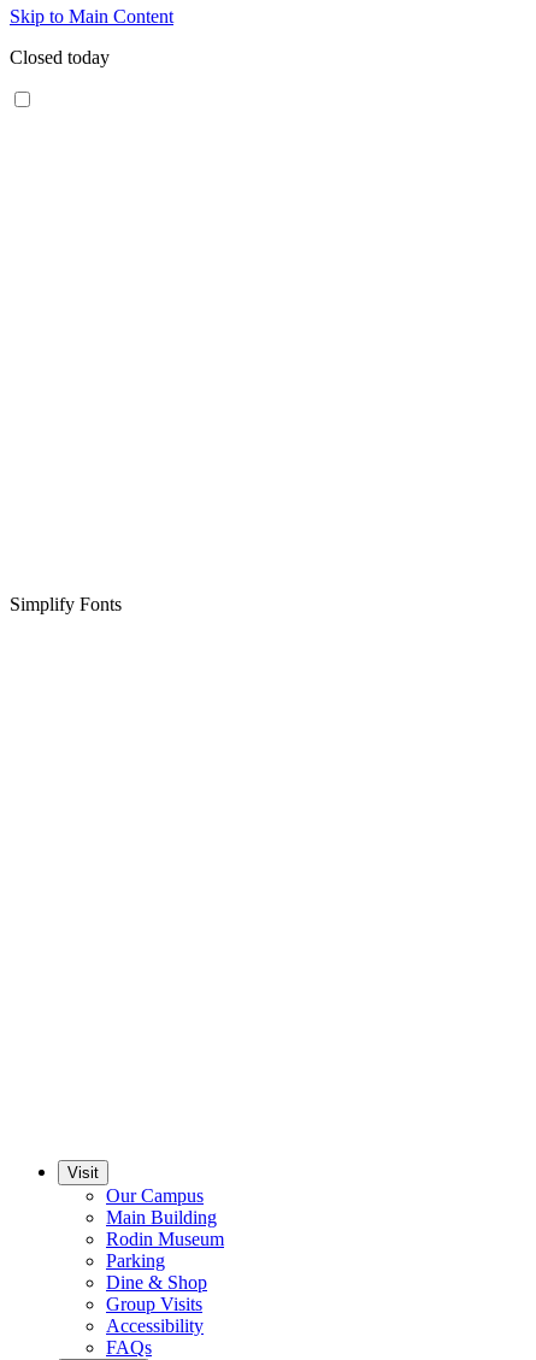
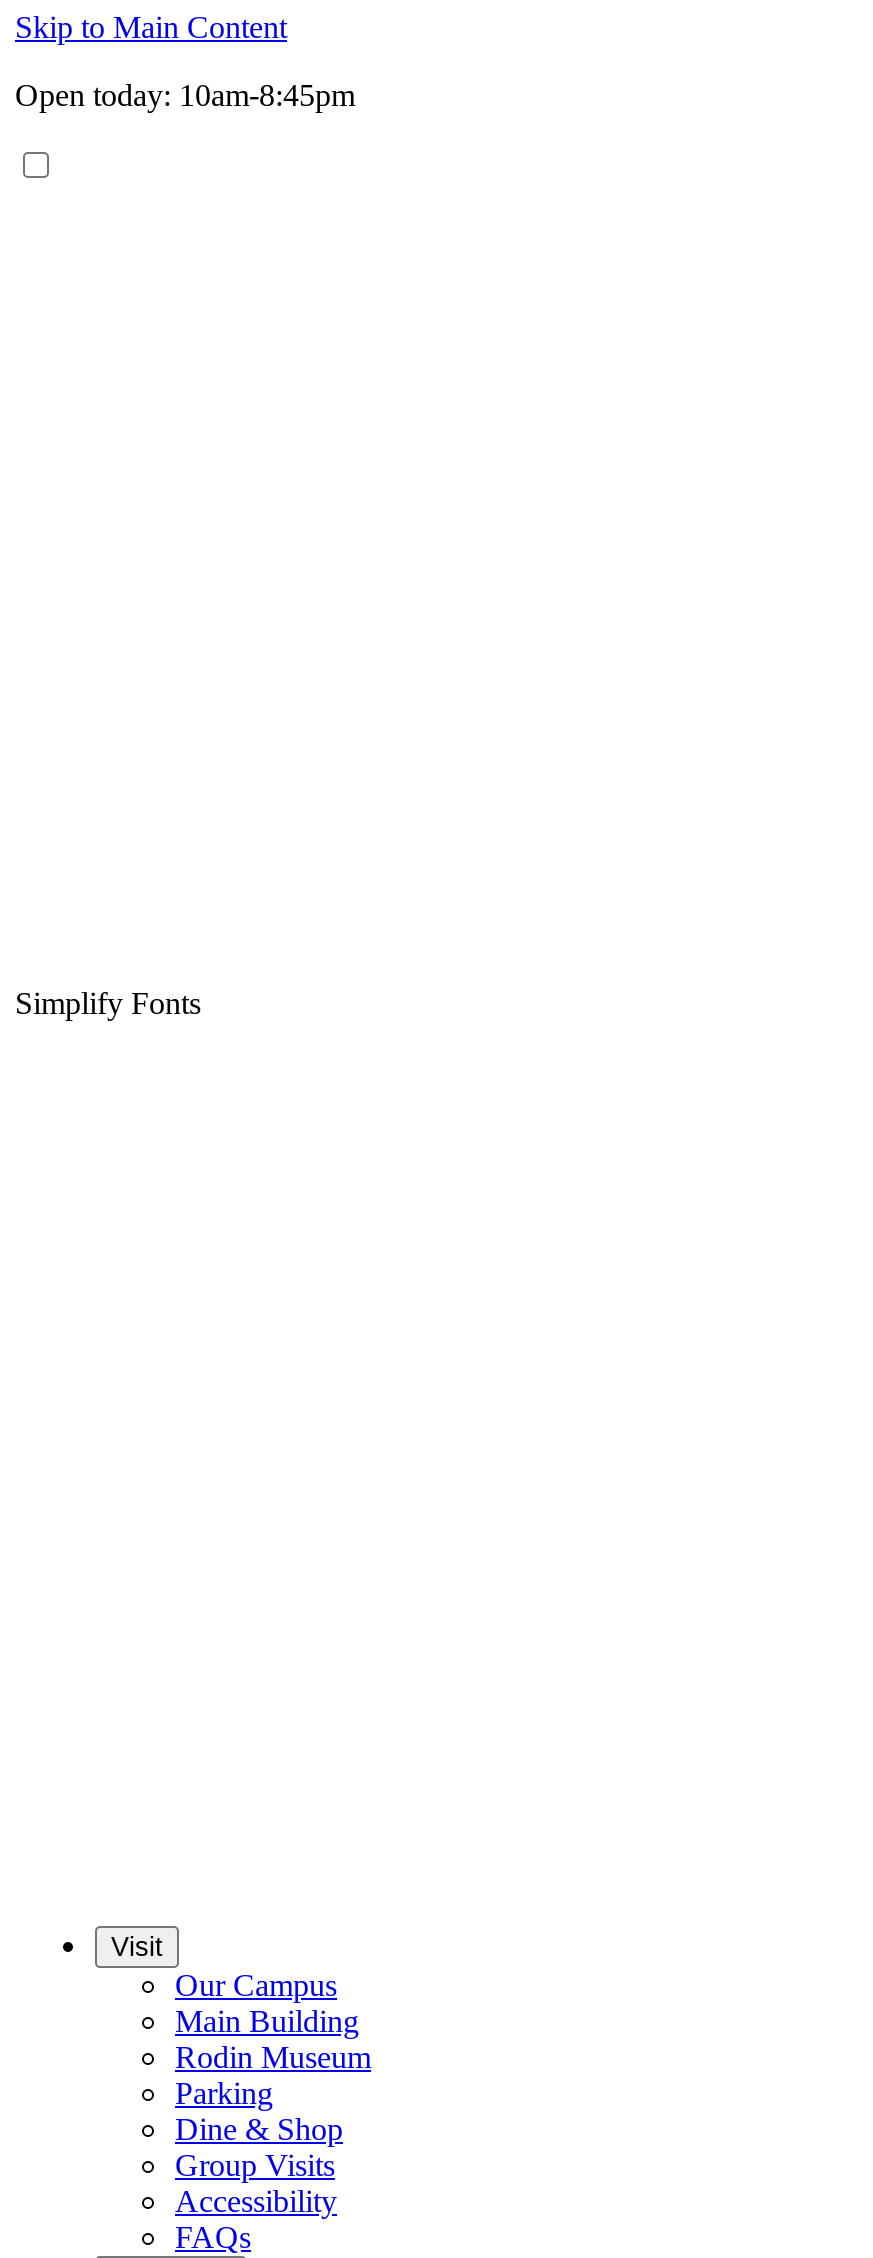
- Closed today
+ Open today: 10am-8:45pm
